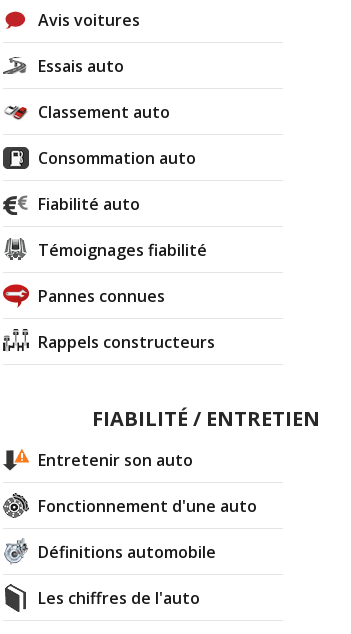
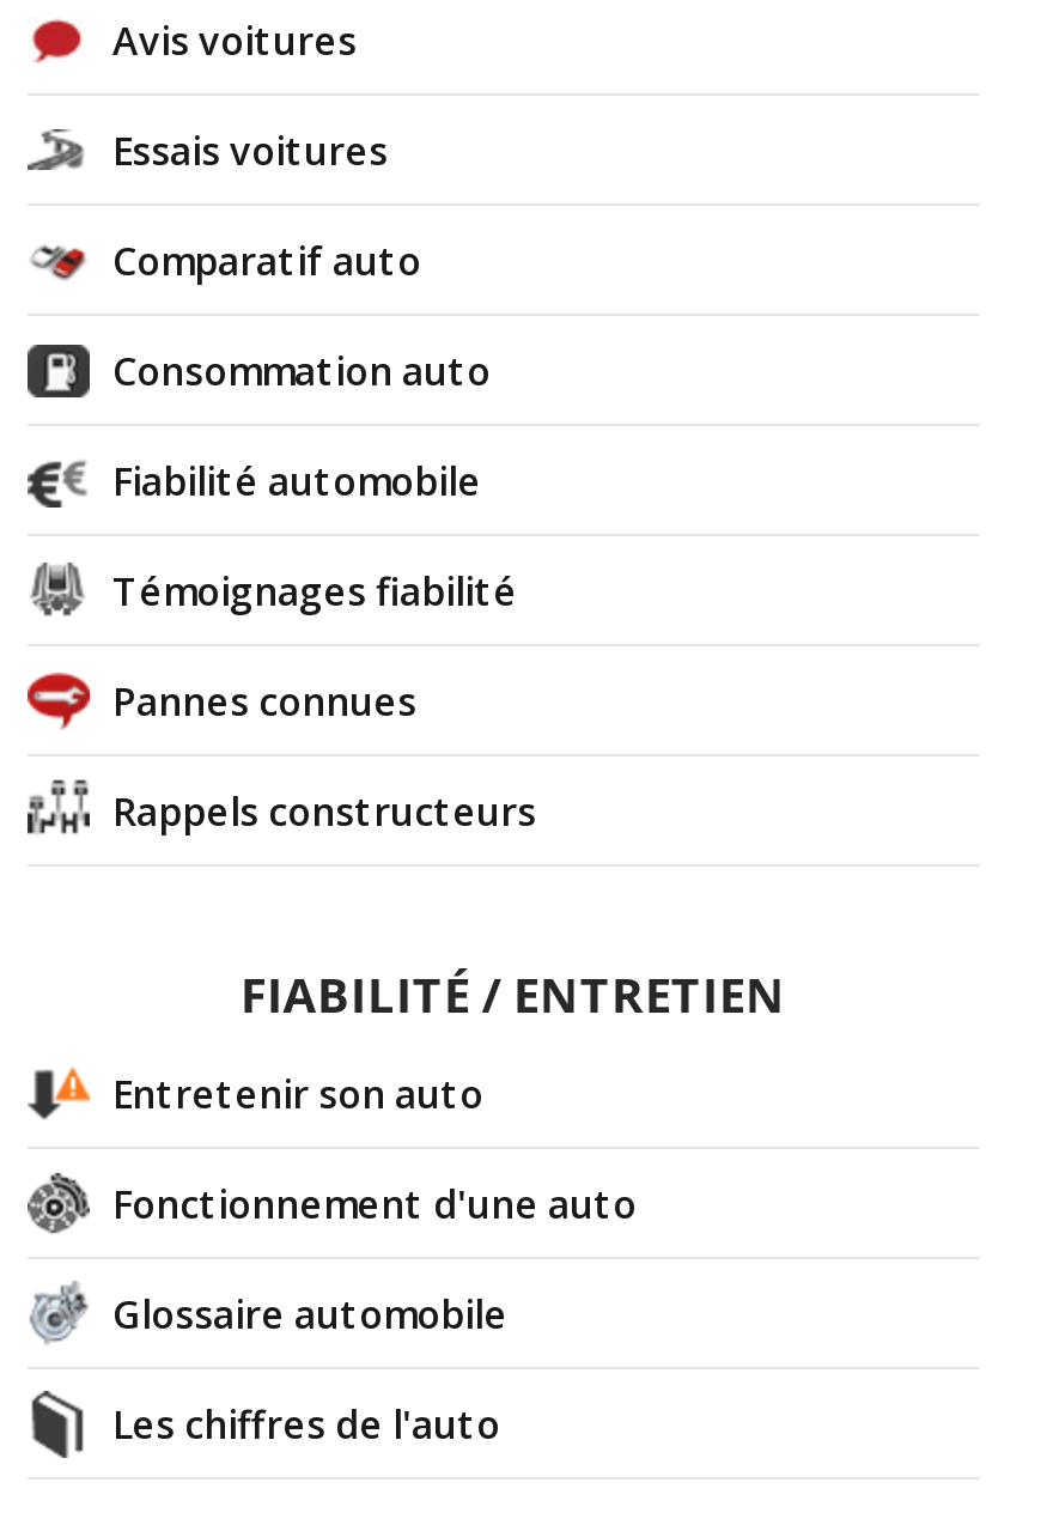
- Essais auto
+ Essais voitures

- Classement auto
+ Comparatif auto

- Fiabilité auto
+ Fiabilité automobile

- Définitions automobile
+ Glossaire automobile
